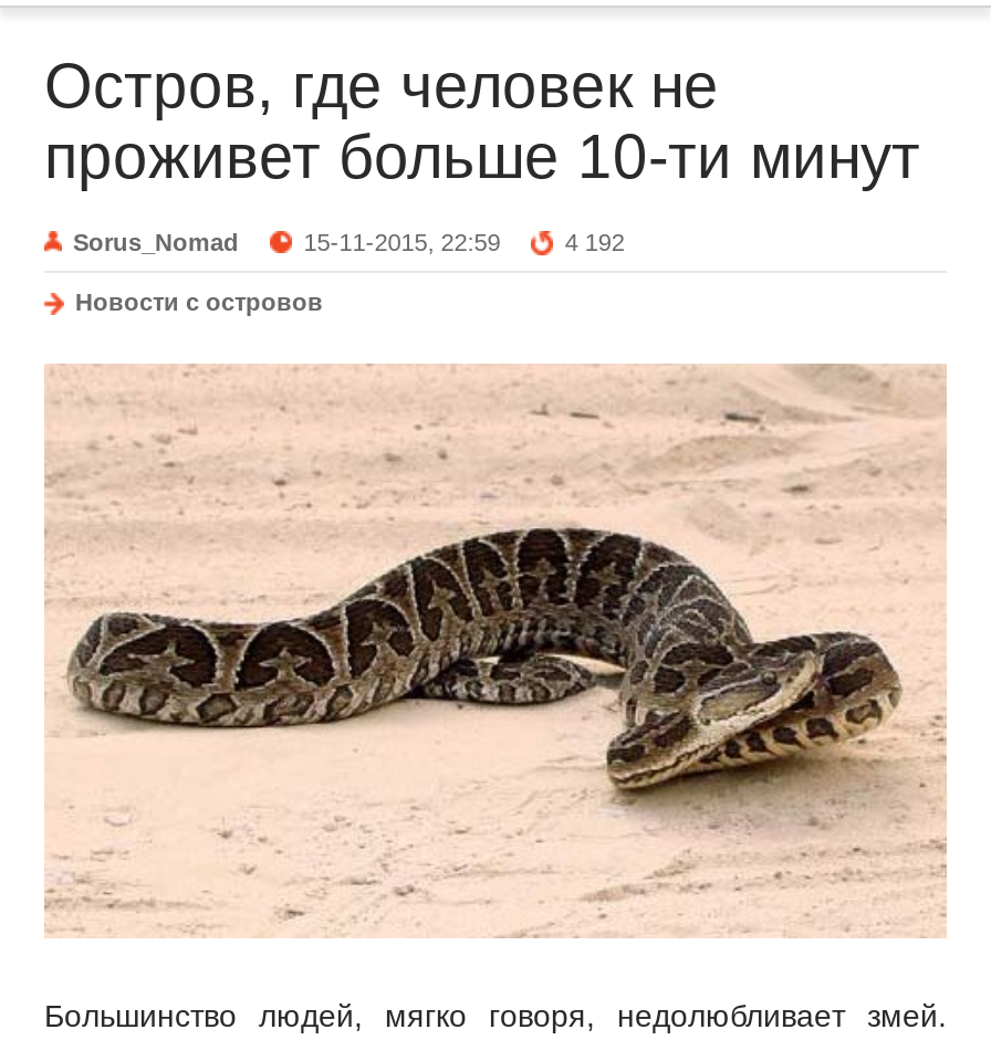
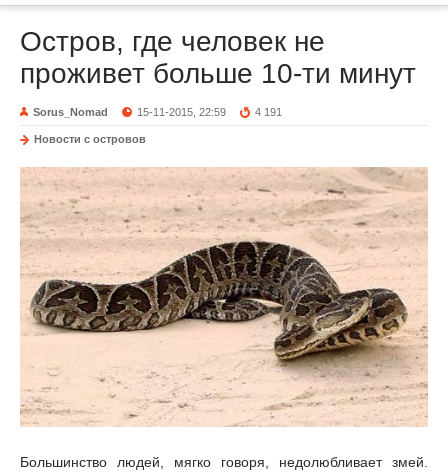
- 4 192
+ 4 191
